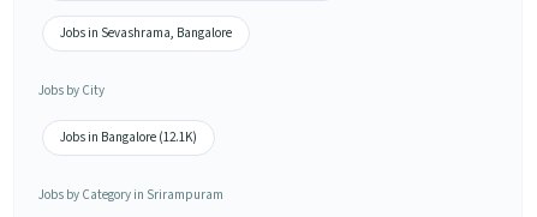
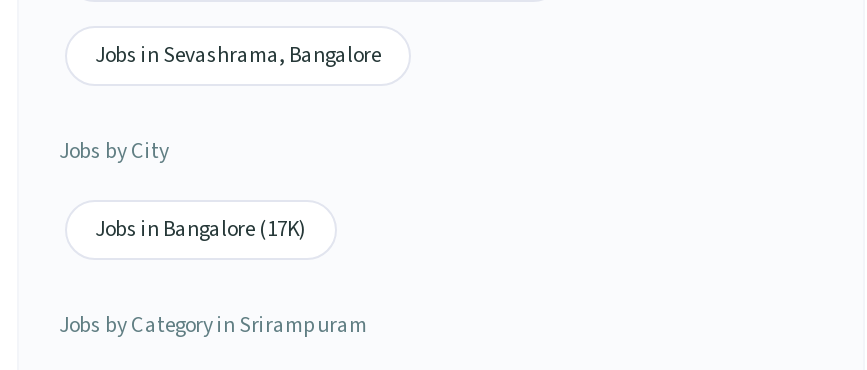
- Jobs in Bangalore (12.1K)
+ Jobs in Bangalore (17K)
